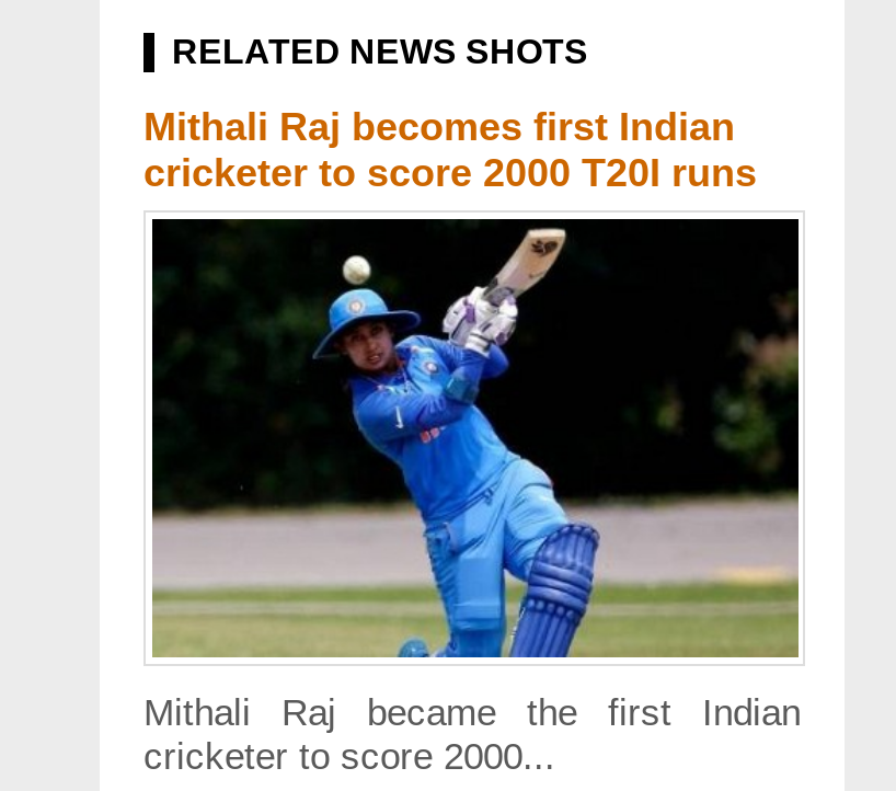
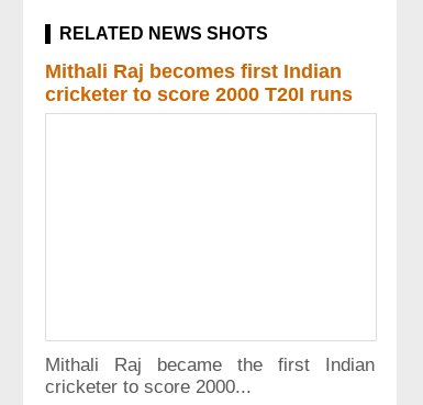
- [image]
